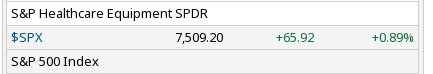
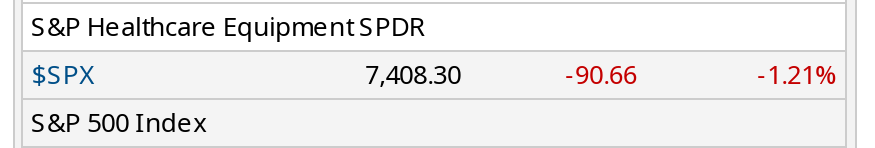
- 7,509.20
+ 7,408.30

- +65.92
+ -90.66

- +0.89%
+ -1.21%
